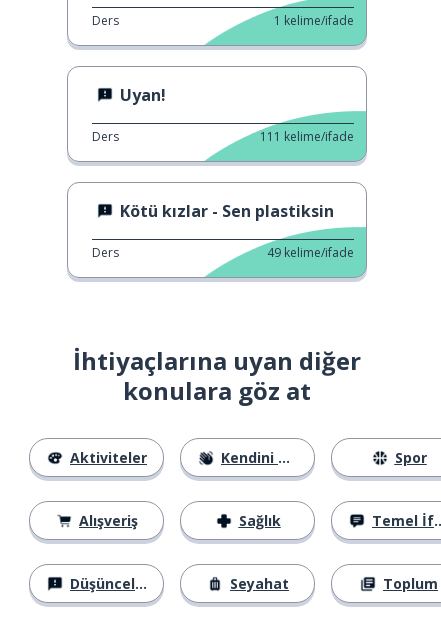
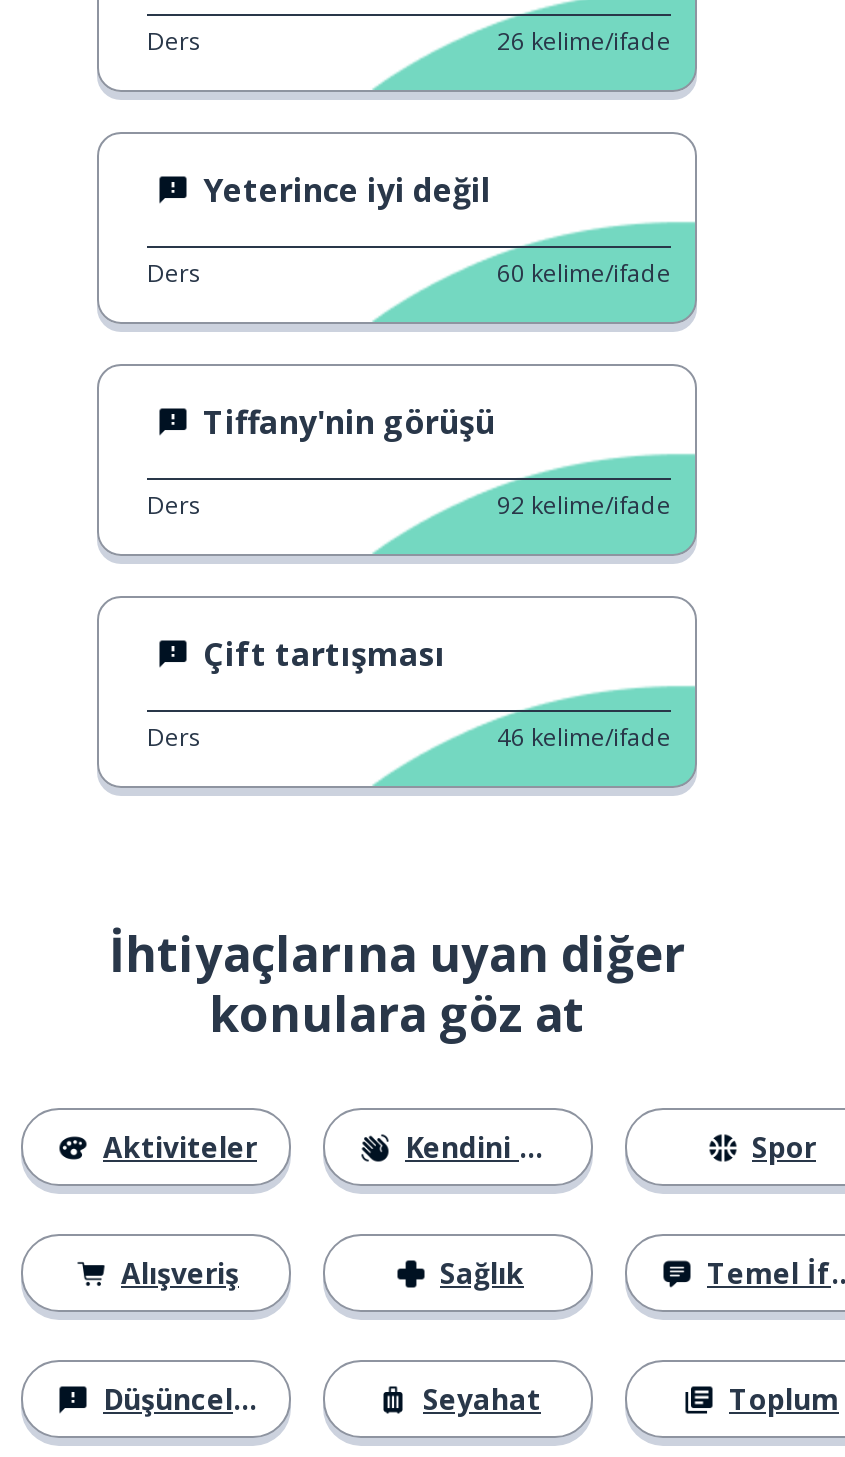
- 1 kelime/ifade
+ 26 kelime/ifade

- Uyan!
+ Yeterince iyi değil

- 111 kelime/ifade
+ 60 kelime/ifade

- Kötü kızlar - Sen plastiksin
+ Tiffany'nin görüşü

- 49 kelime/ifade
+ 92 kelime/ifade
+ Çift tartışması
+ Ders
+ 46 kelime/ifade
